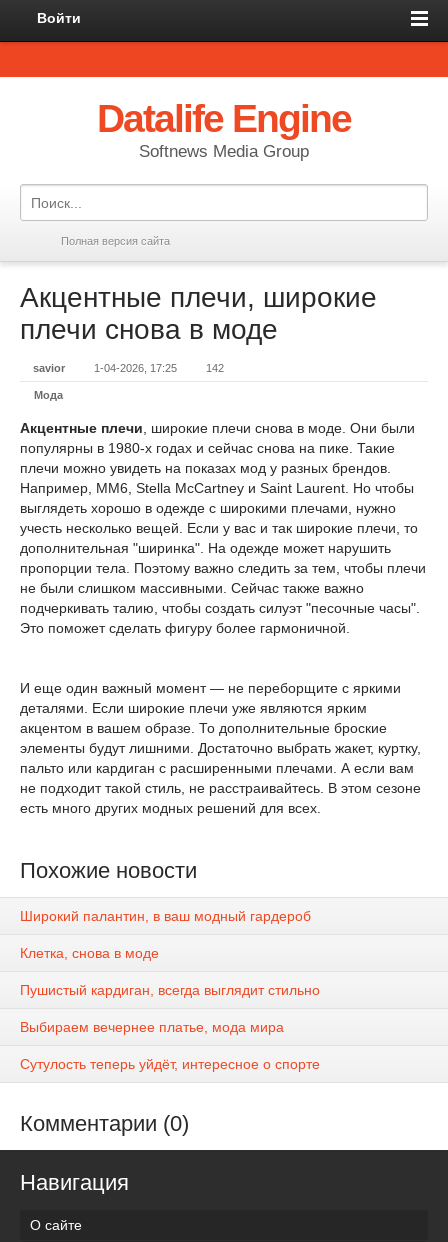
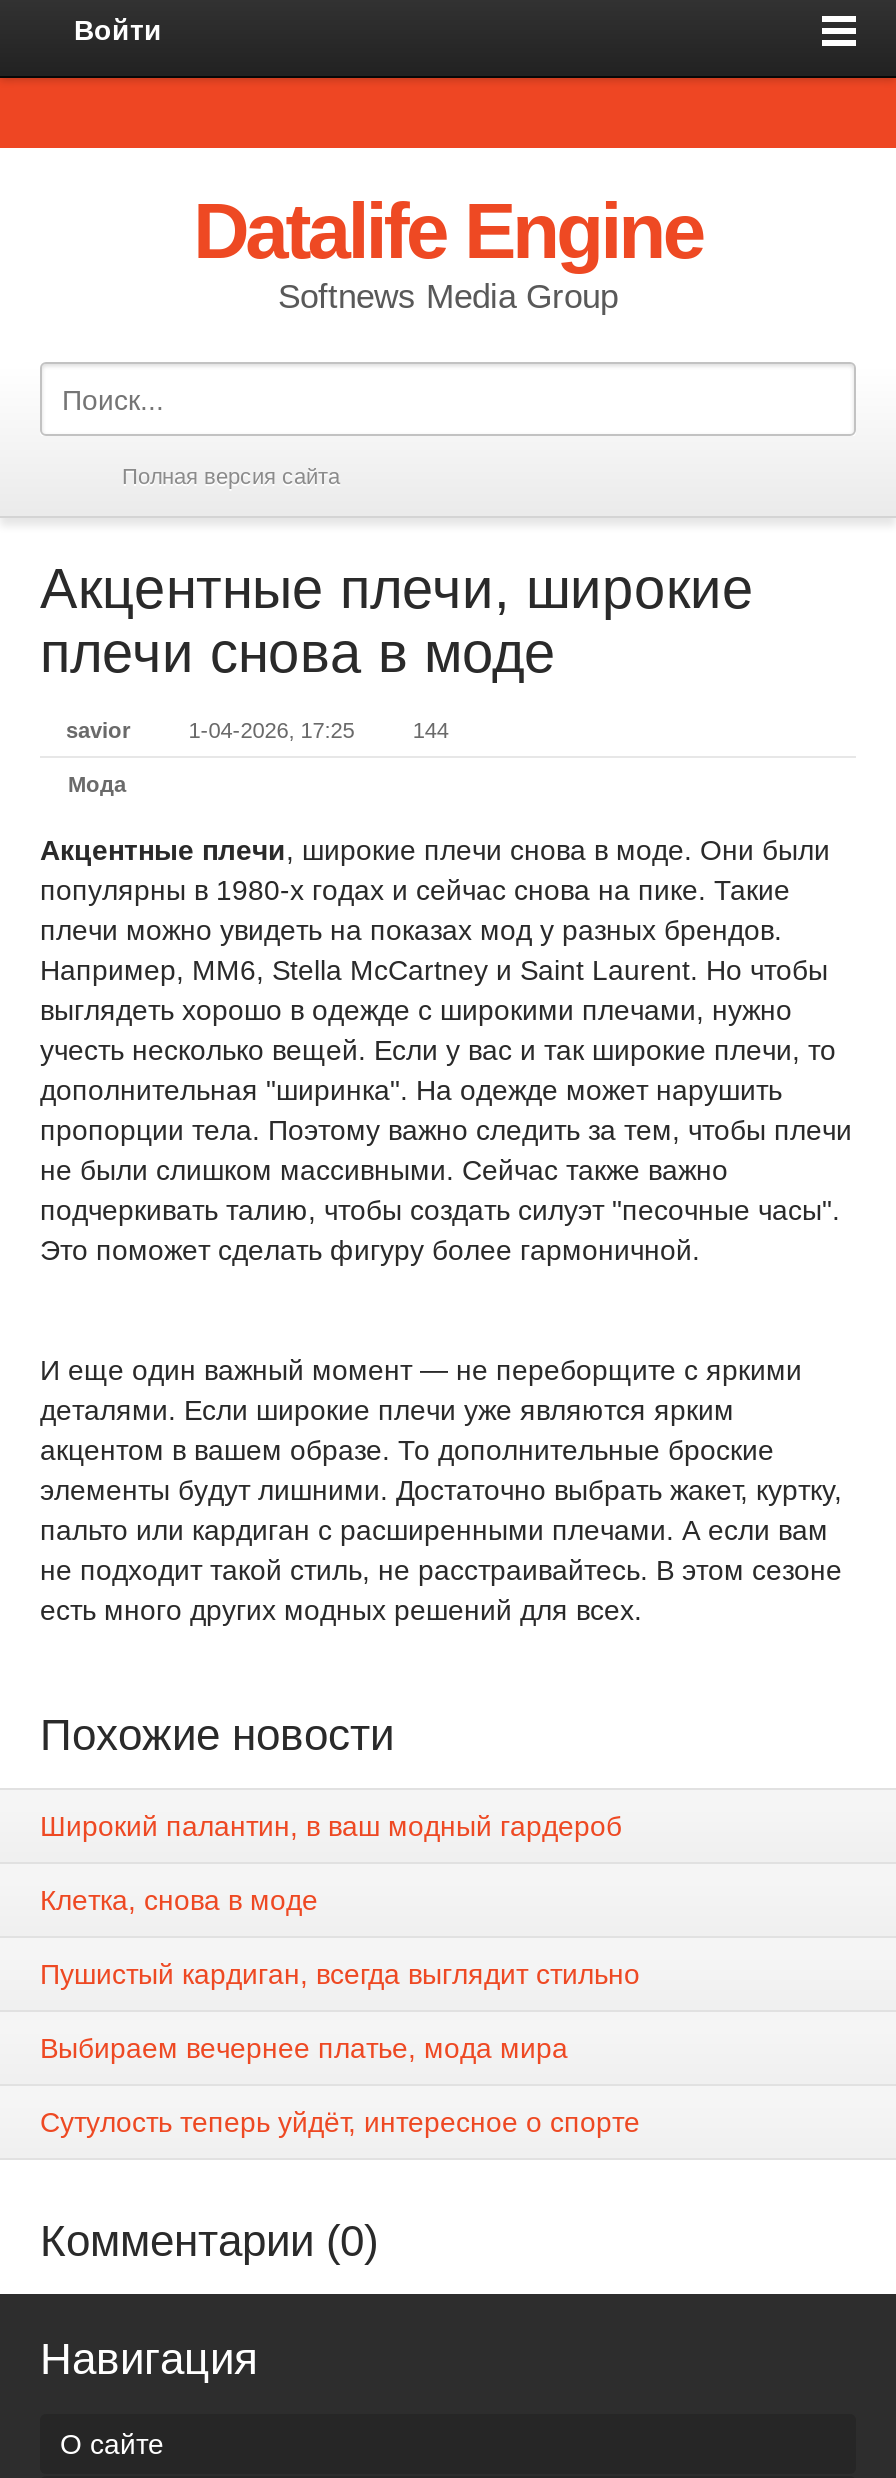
- 142
+ 144
